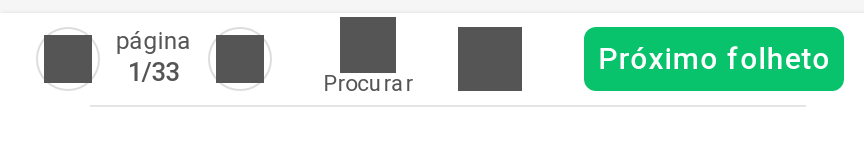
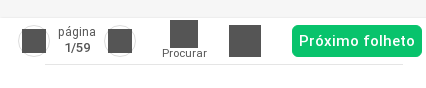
- 1/33
+ 1/59
